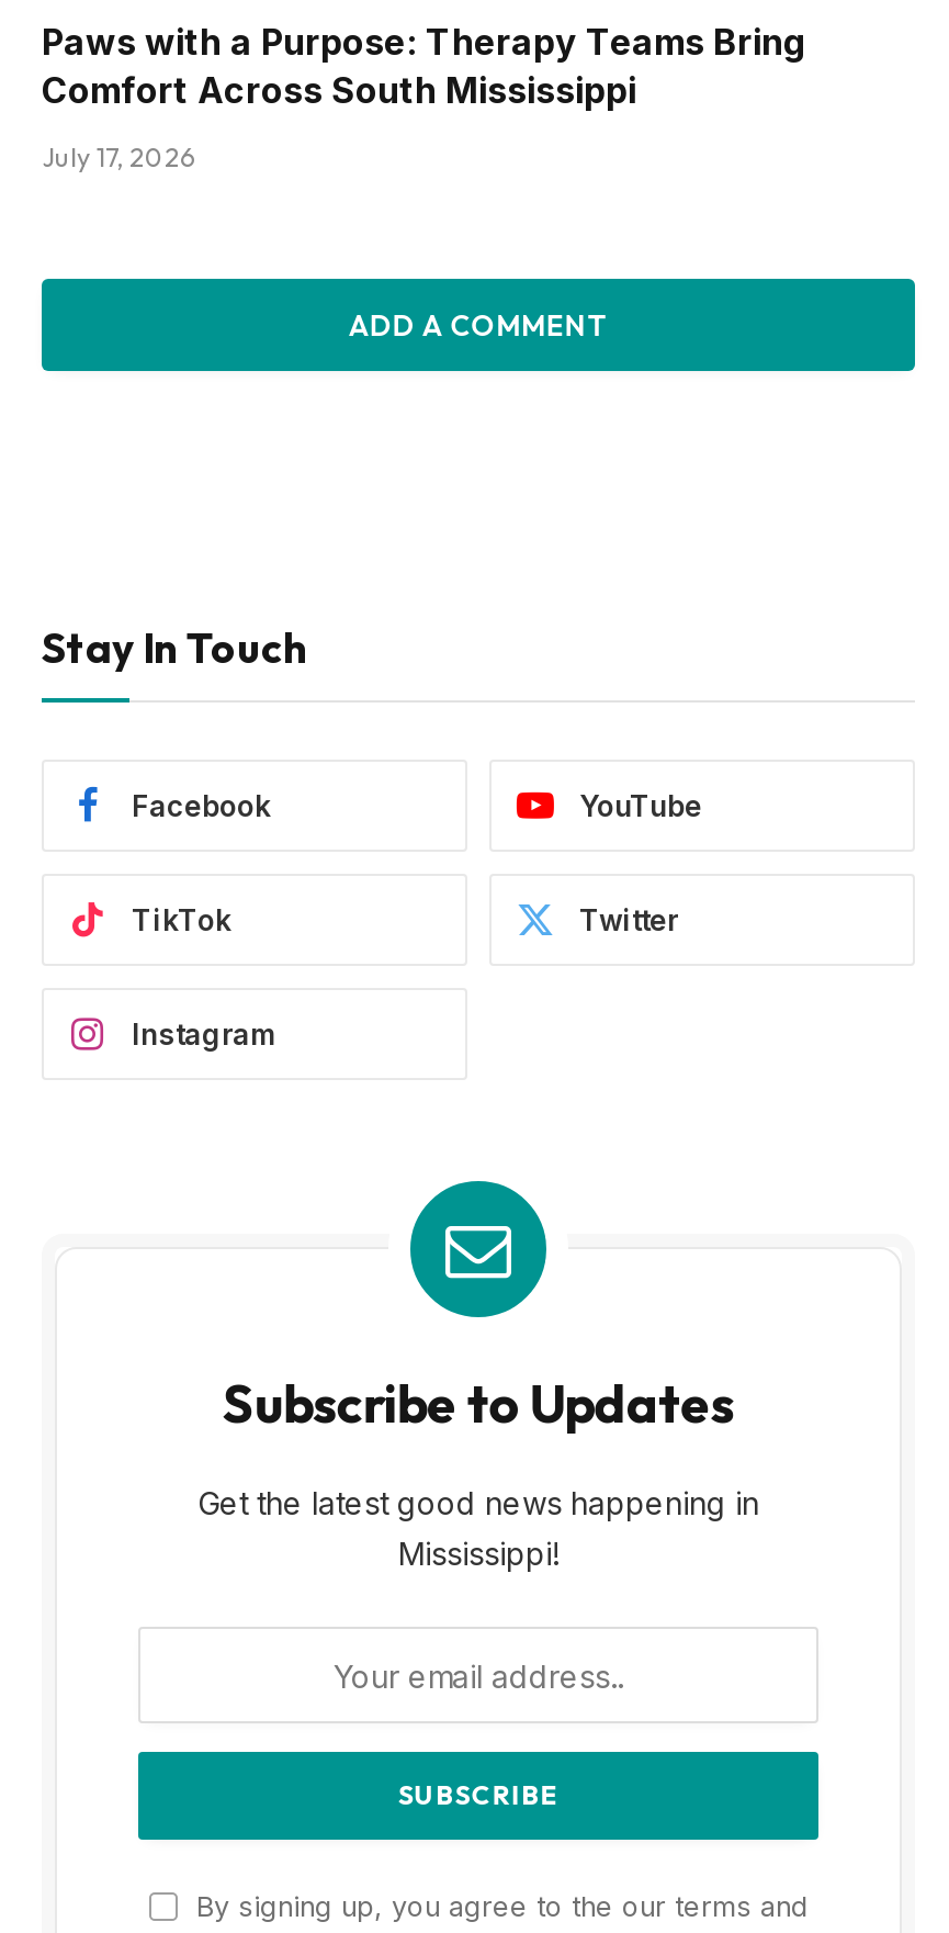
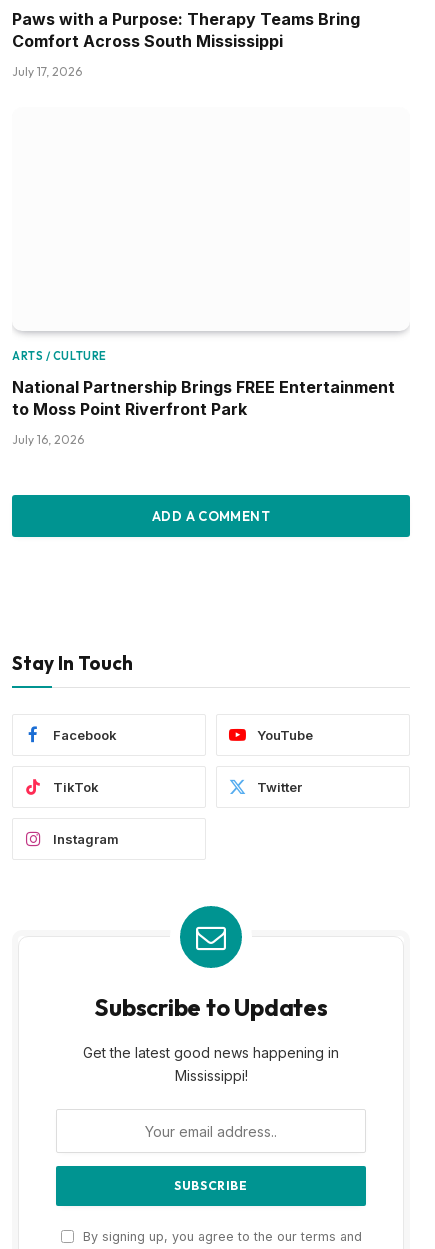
+ ARTS / CULTURE
+ National Partnership Brings FREE Entertainment
+ to Moss Point Riverfront Park
+ July 16, 2026
